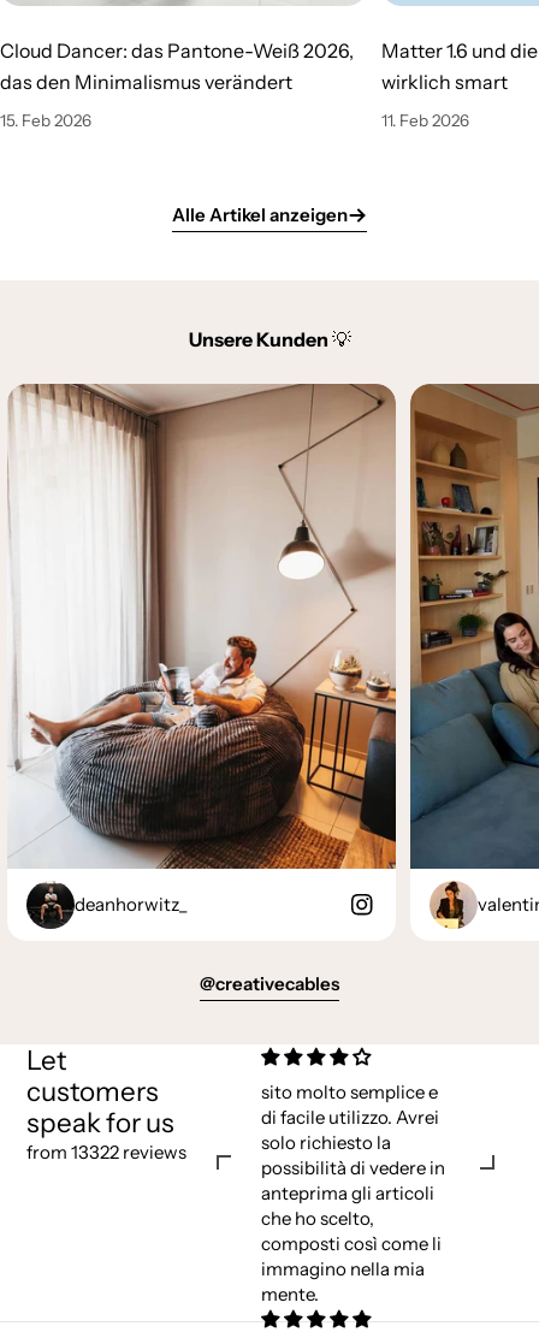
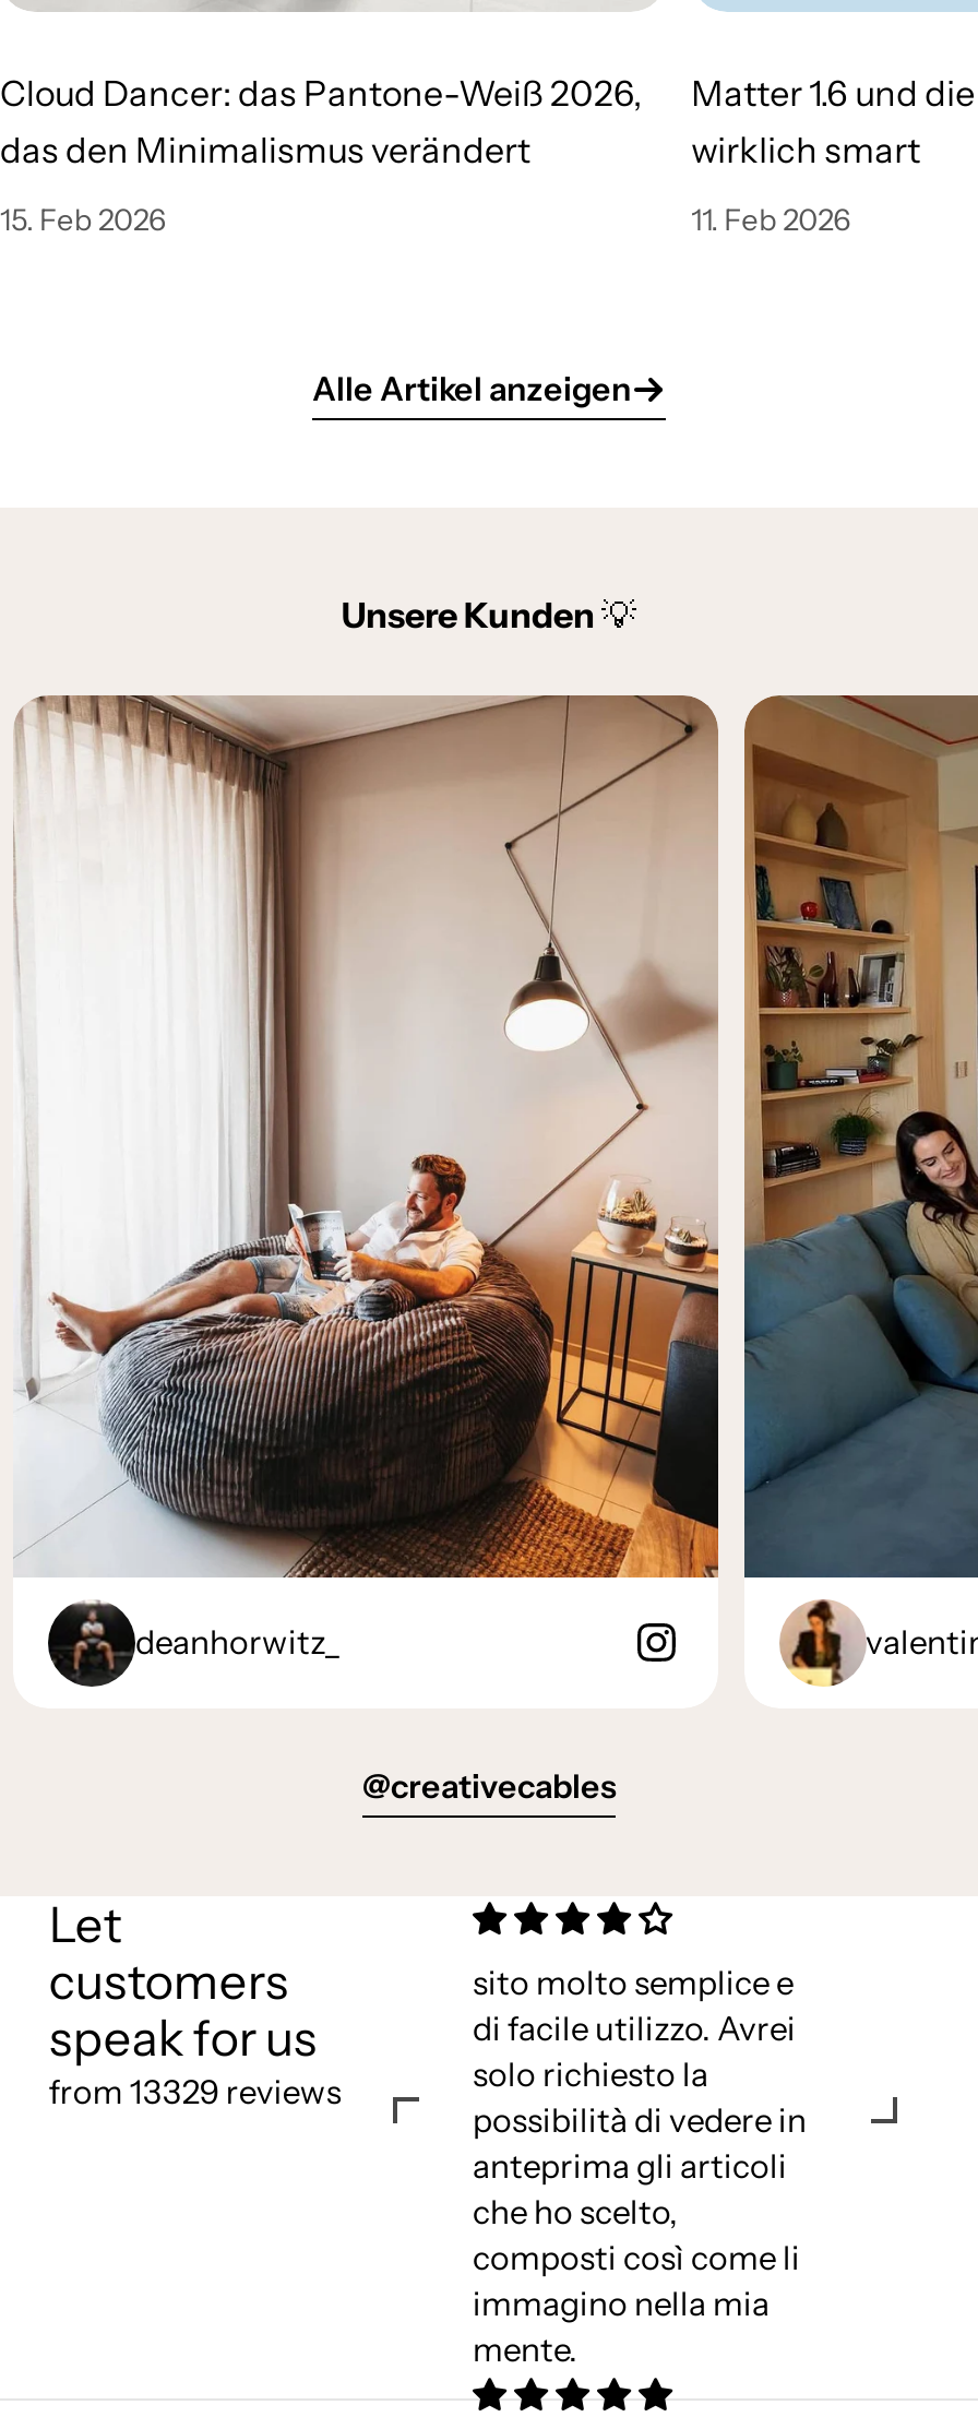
- from 13322 reviews
+ from 13329 reviews
